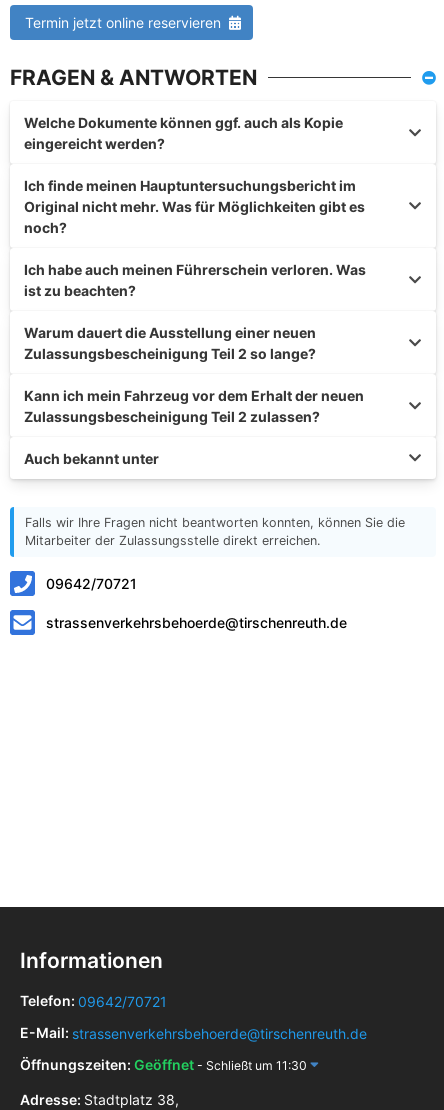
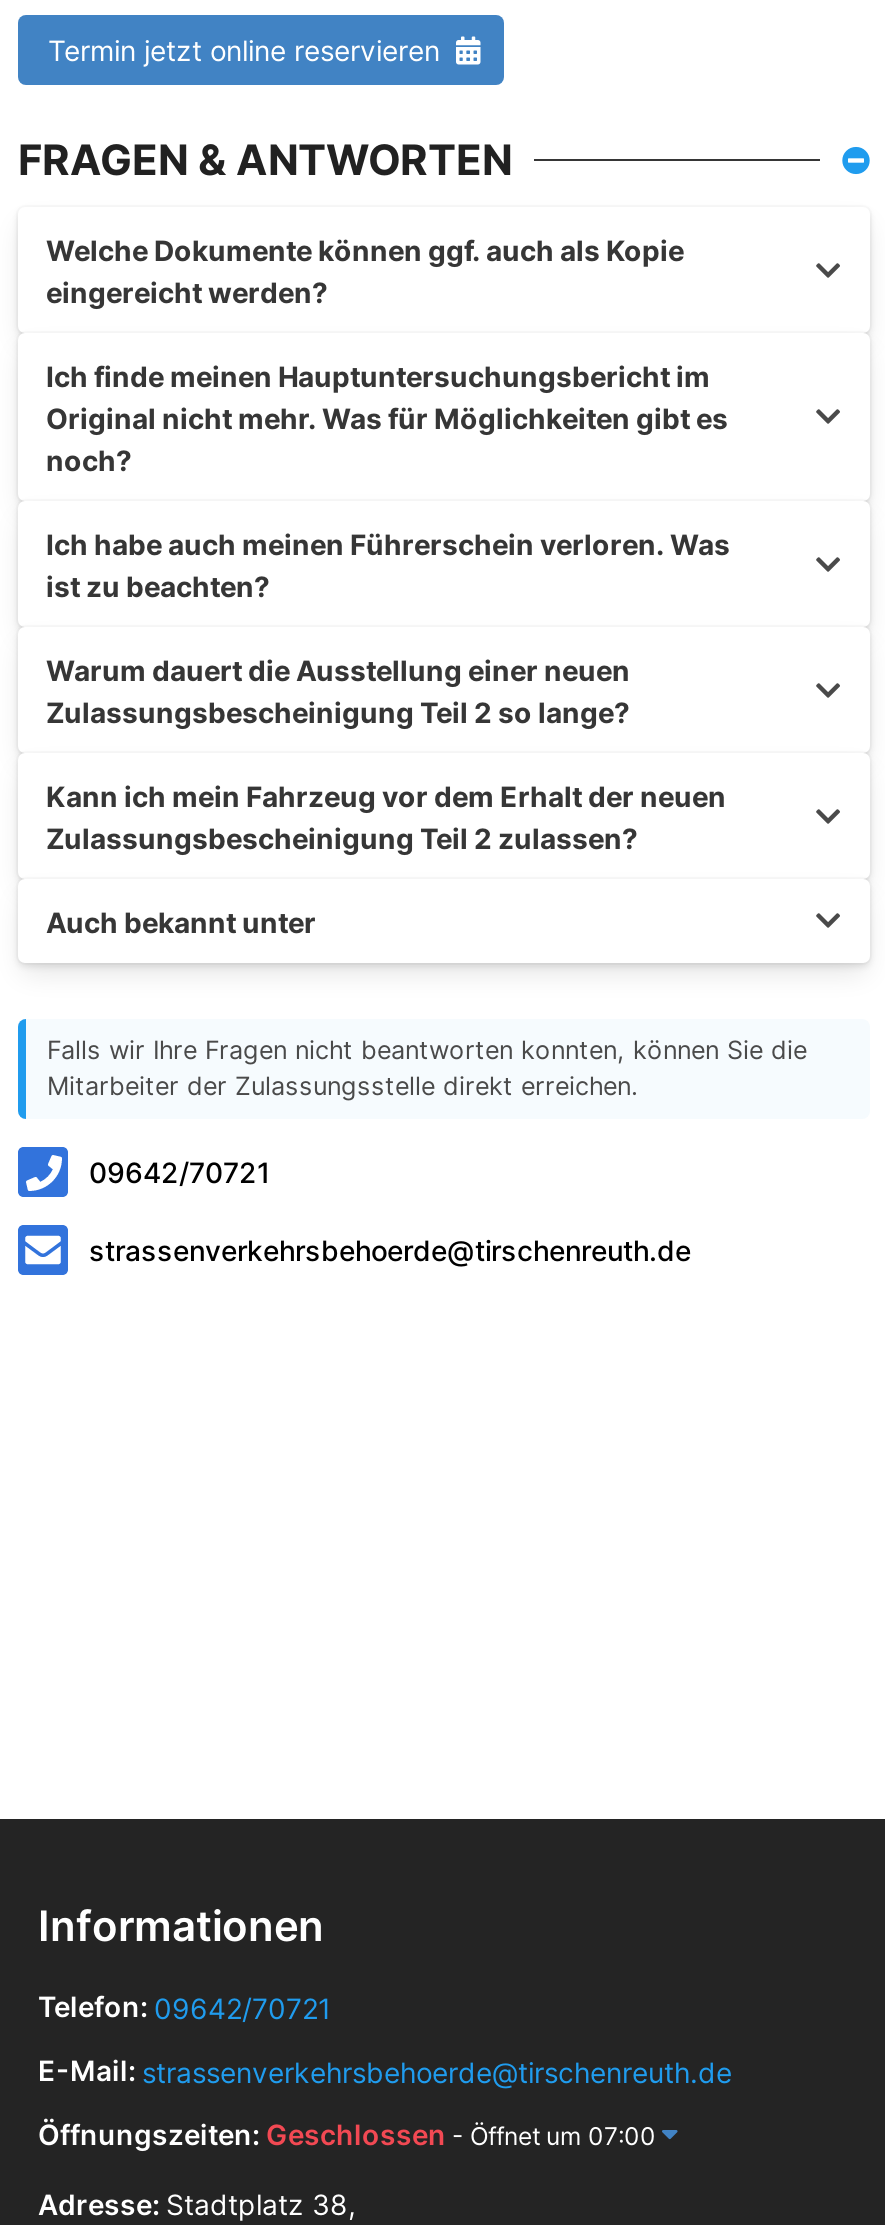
- Öffnungszeiten: Geöffnet - Schließt um 11:30
+ Öffnungszeiten: Geschlossen - Öffnet um 07:00
